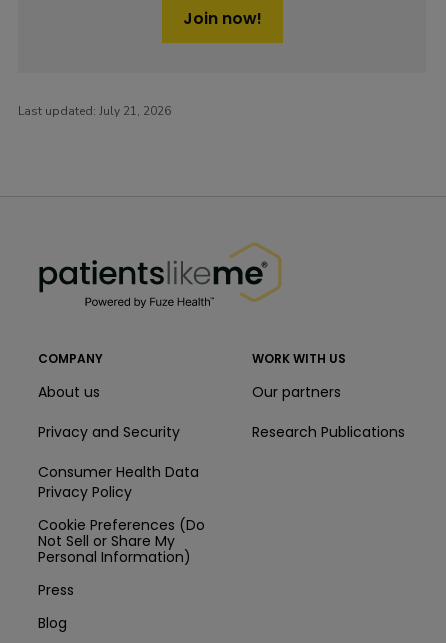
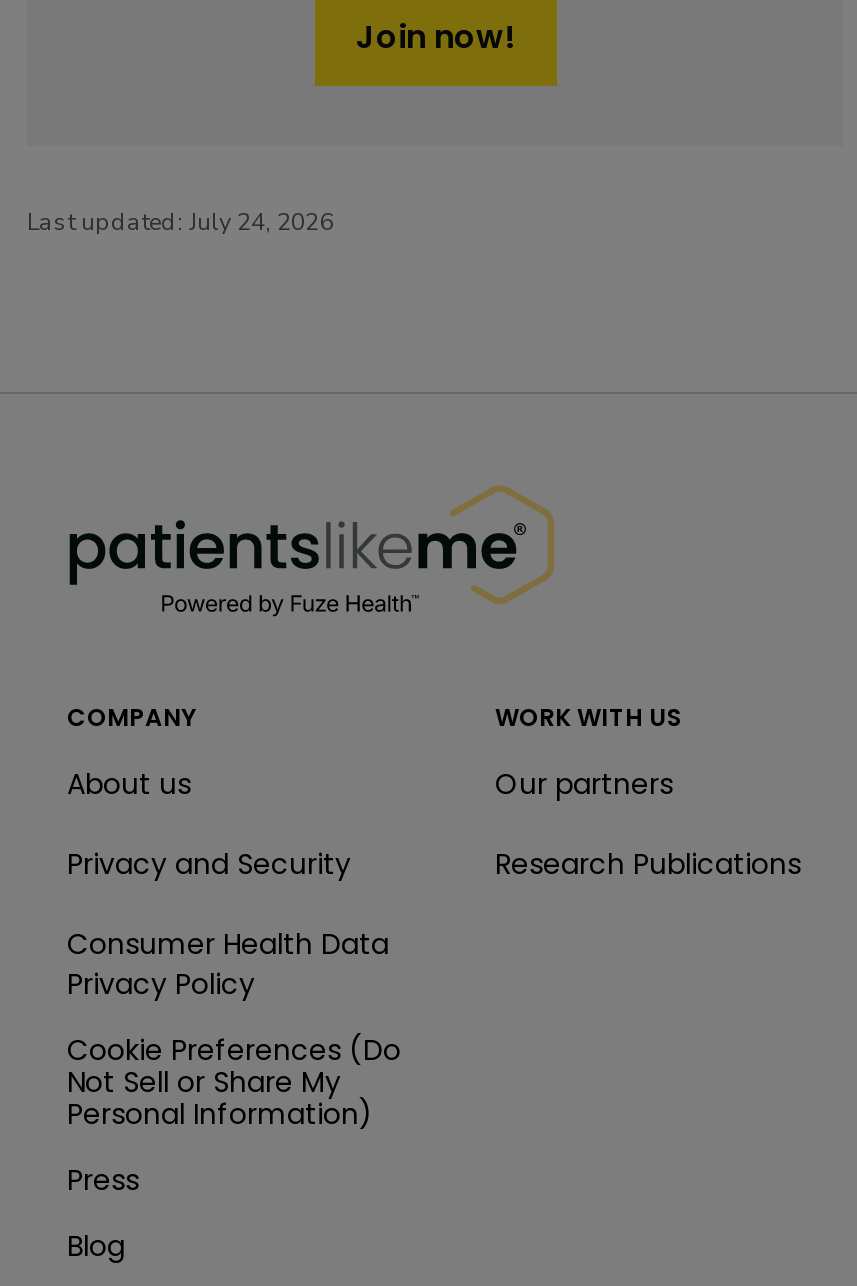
- Last updated: July 21, 2026
+ Last updated: July 24, 2026
